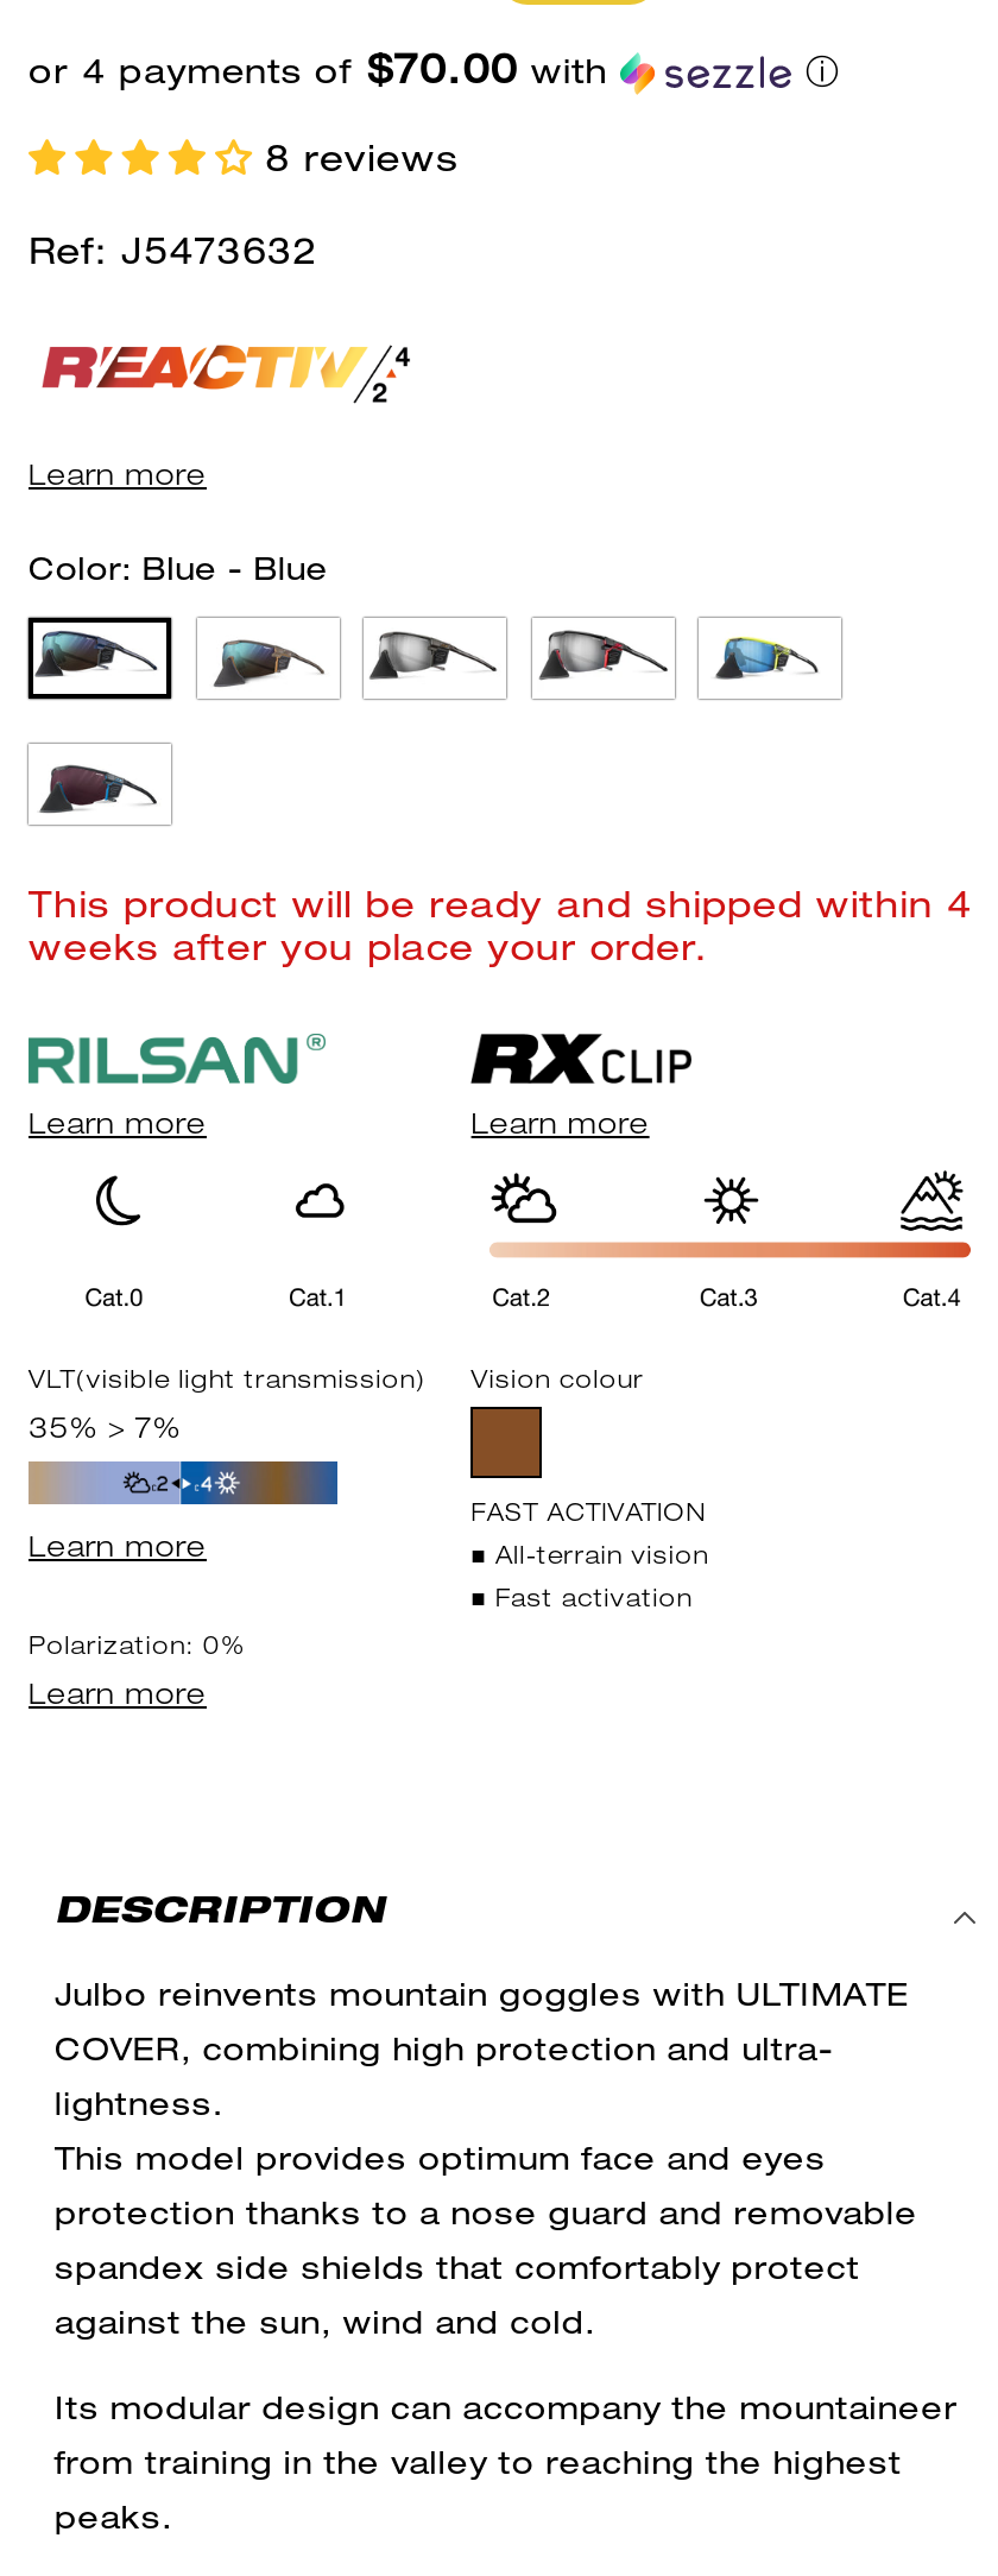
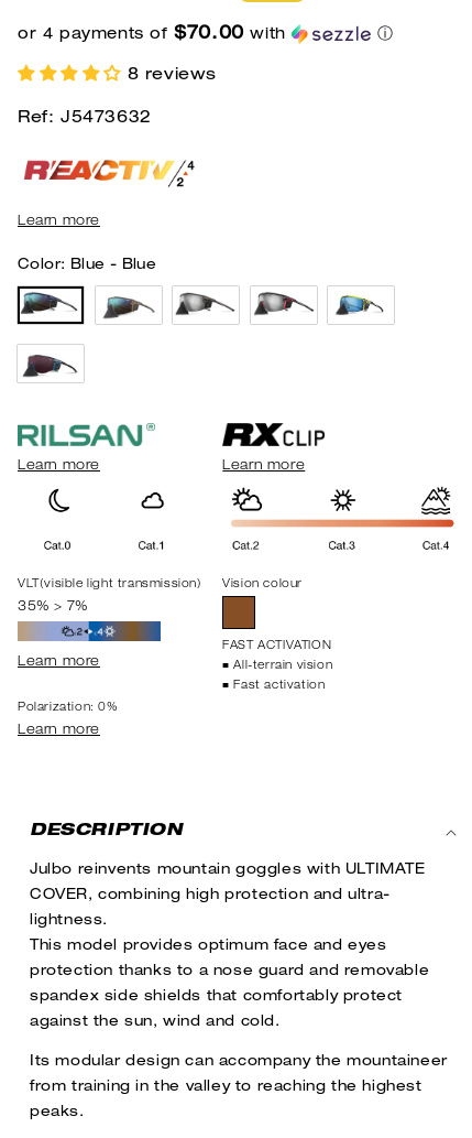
- This product will be ready and shipped within 4
- weeks after you place your order.
